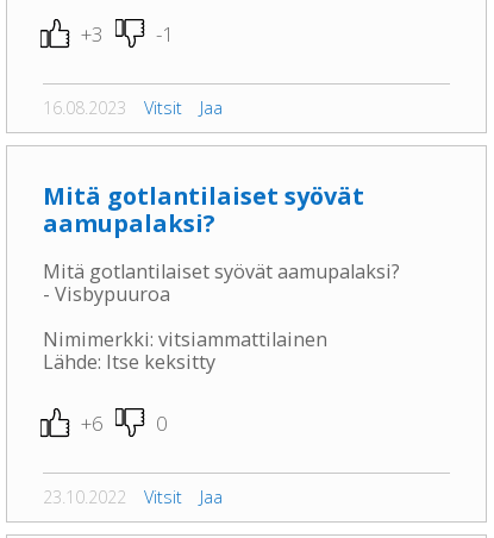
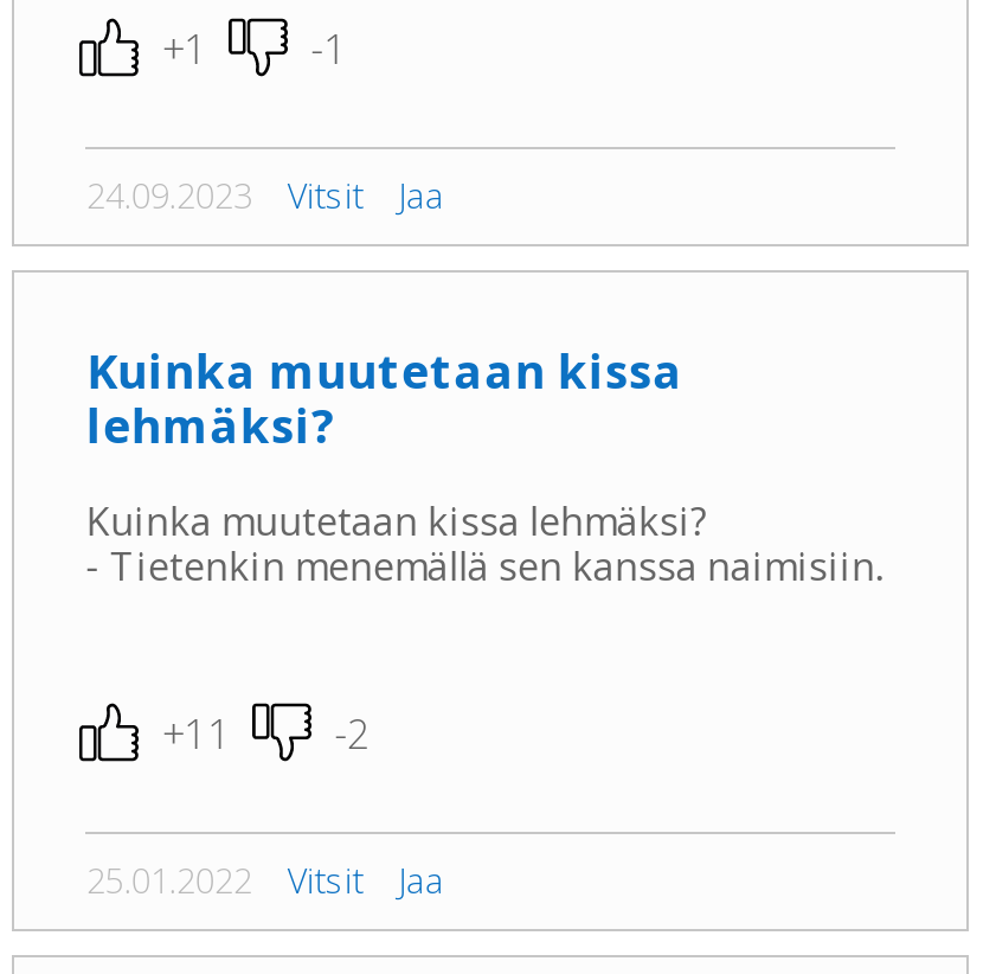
- +3 -1
+ +1 -1

- 16.08.2023 Vitsit Jaa
+ 24.09.2023 Vitsit Jaa

- Mitä gotlantilaiset syövät
- aamupalaksi?
- Mitä gotlantilaiset syövät aamupalaksi?
- - Visbypuuroa
- Nimimerkki: vitsiammattilainen
- Lähde: Itse keksitty
- +6
- 0
- 23.10.2022
+ Kuinka muutetaan kissa
+ lehmäksi?
+ Kuinka muutetaan kissa lehmäksi?
+ - Tietenkin menemällä sen kanssa naimisiin.
+ +11
+ -2
+ 25.01.2022
